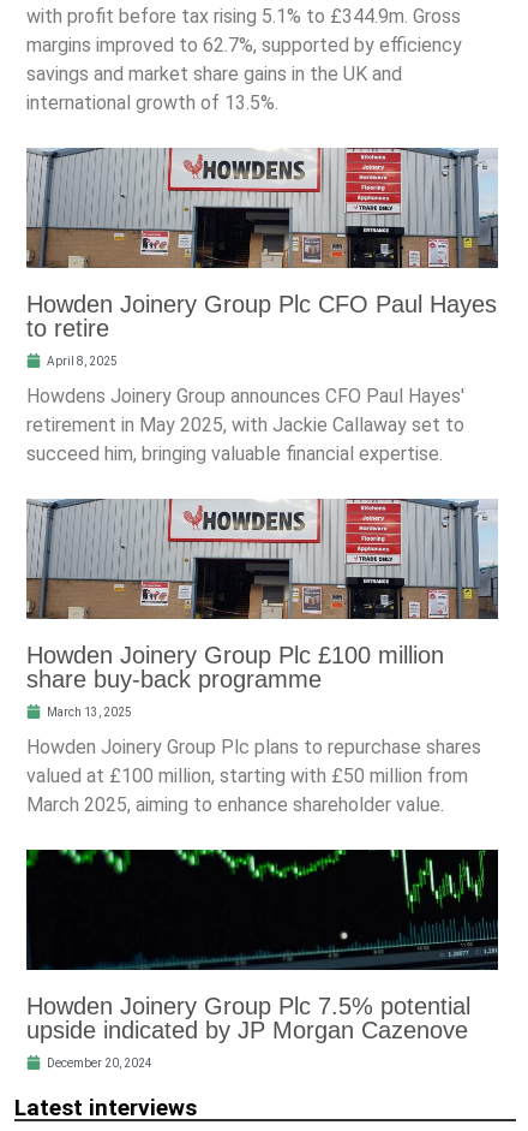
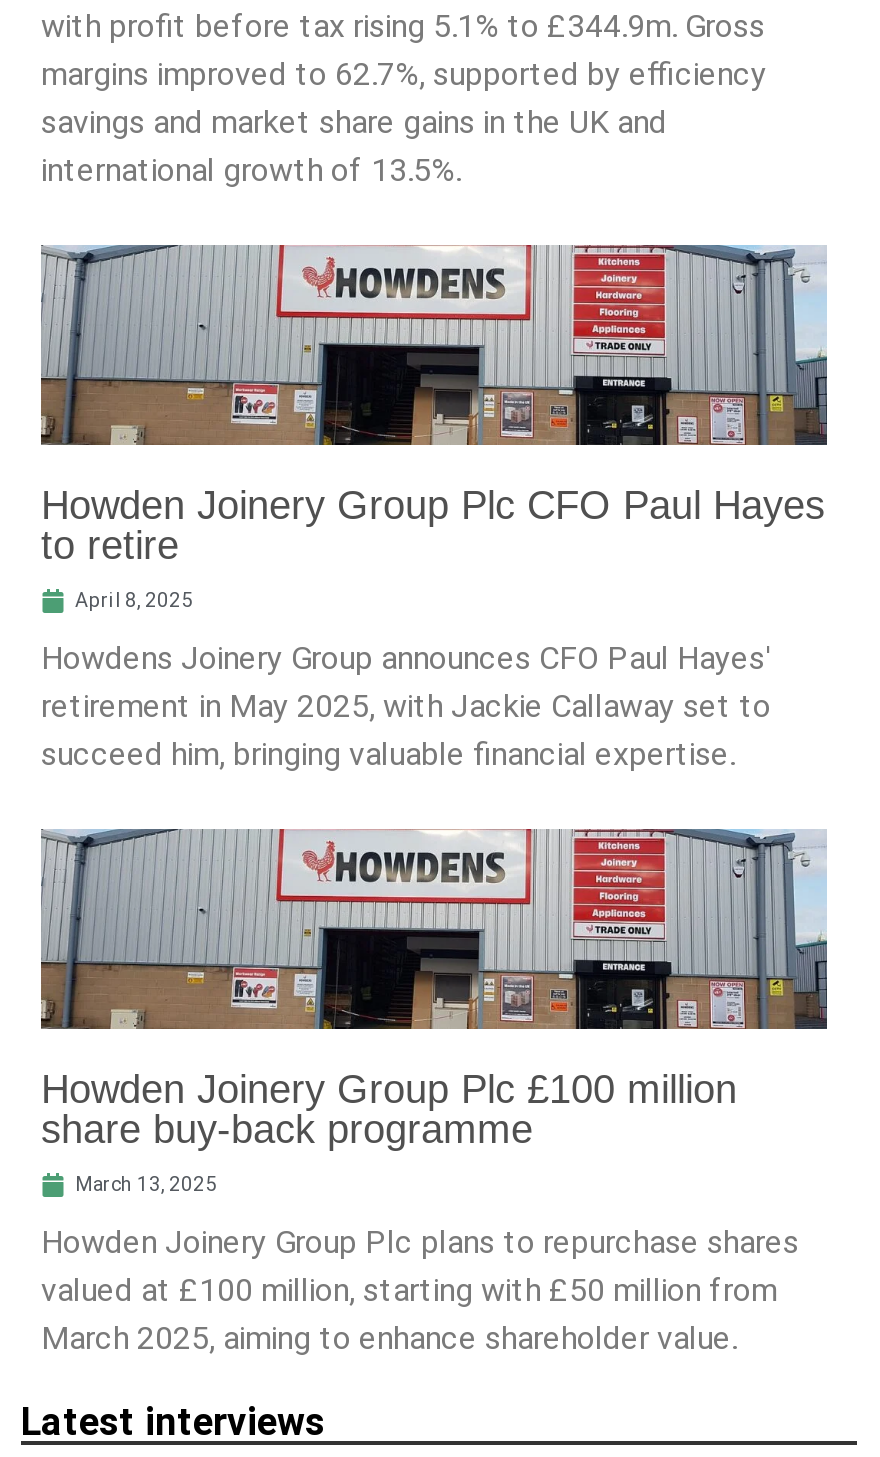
- [image]
- Howden Joinery Group Plc 7.5% potential
- upside indicated by JP Morgan Cazenove
- December 20, 2024
